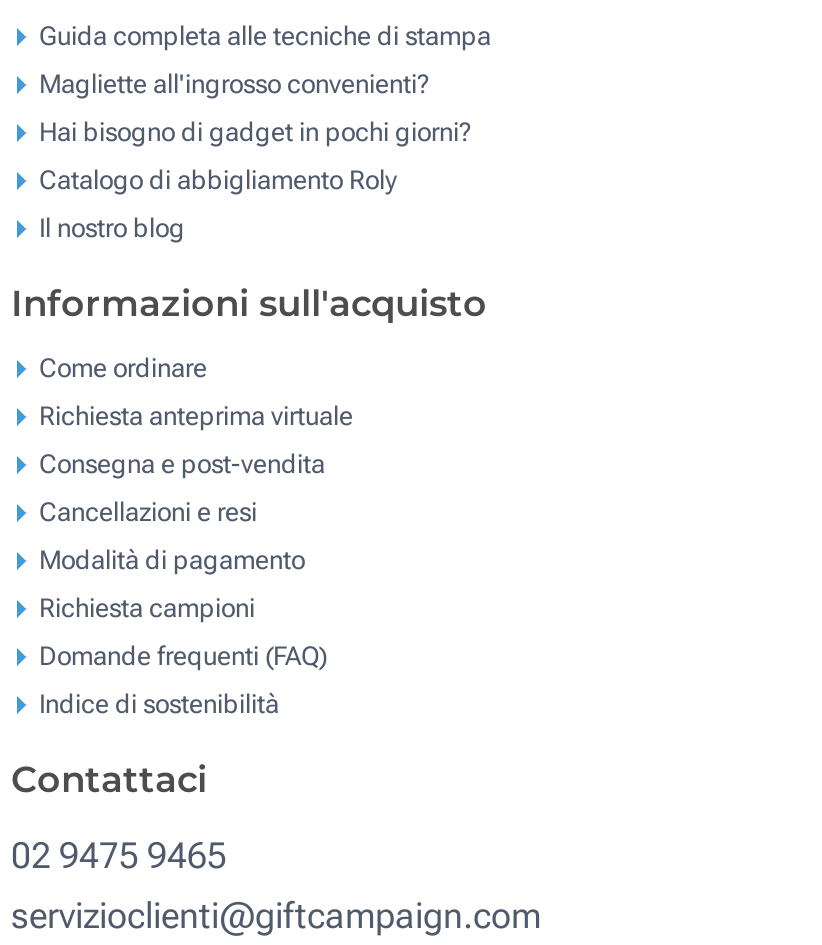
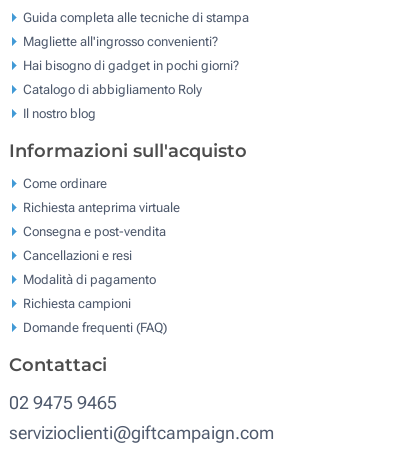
- Indice di sostenibilità
